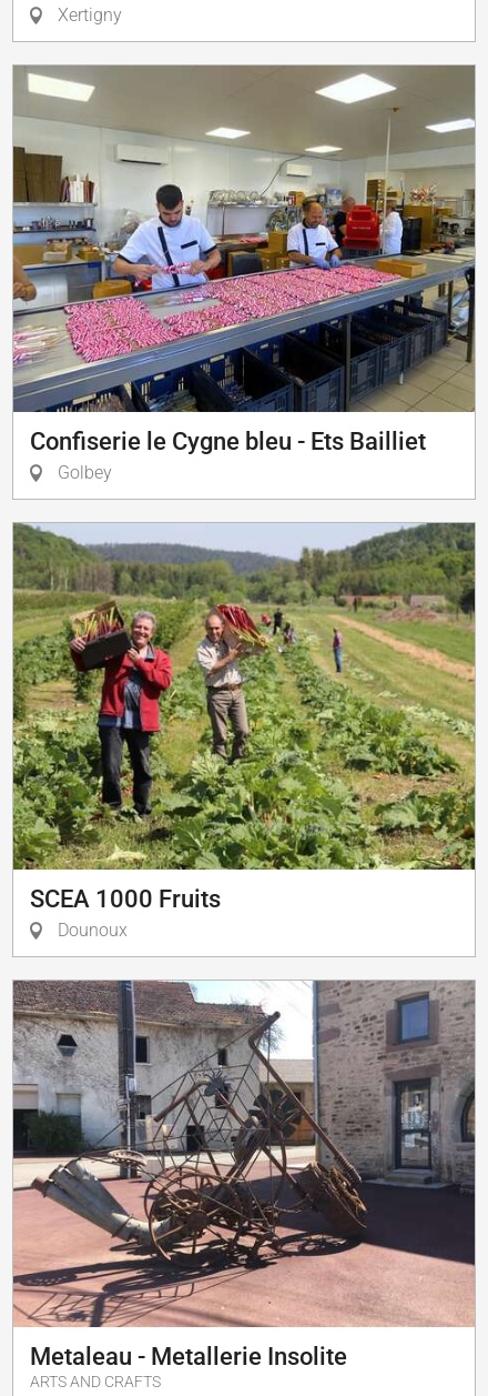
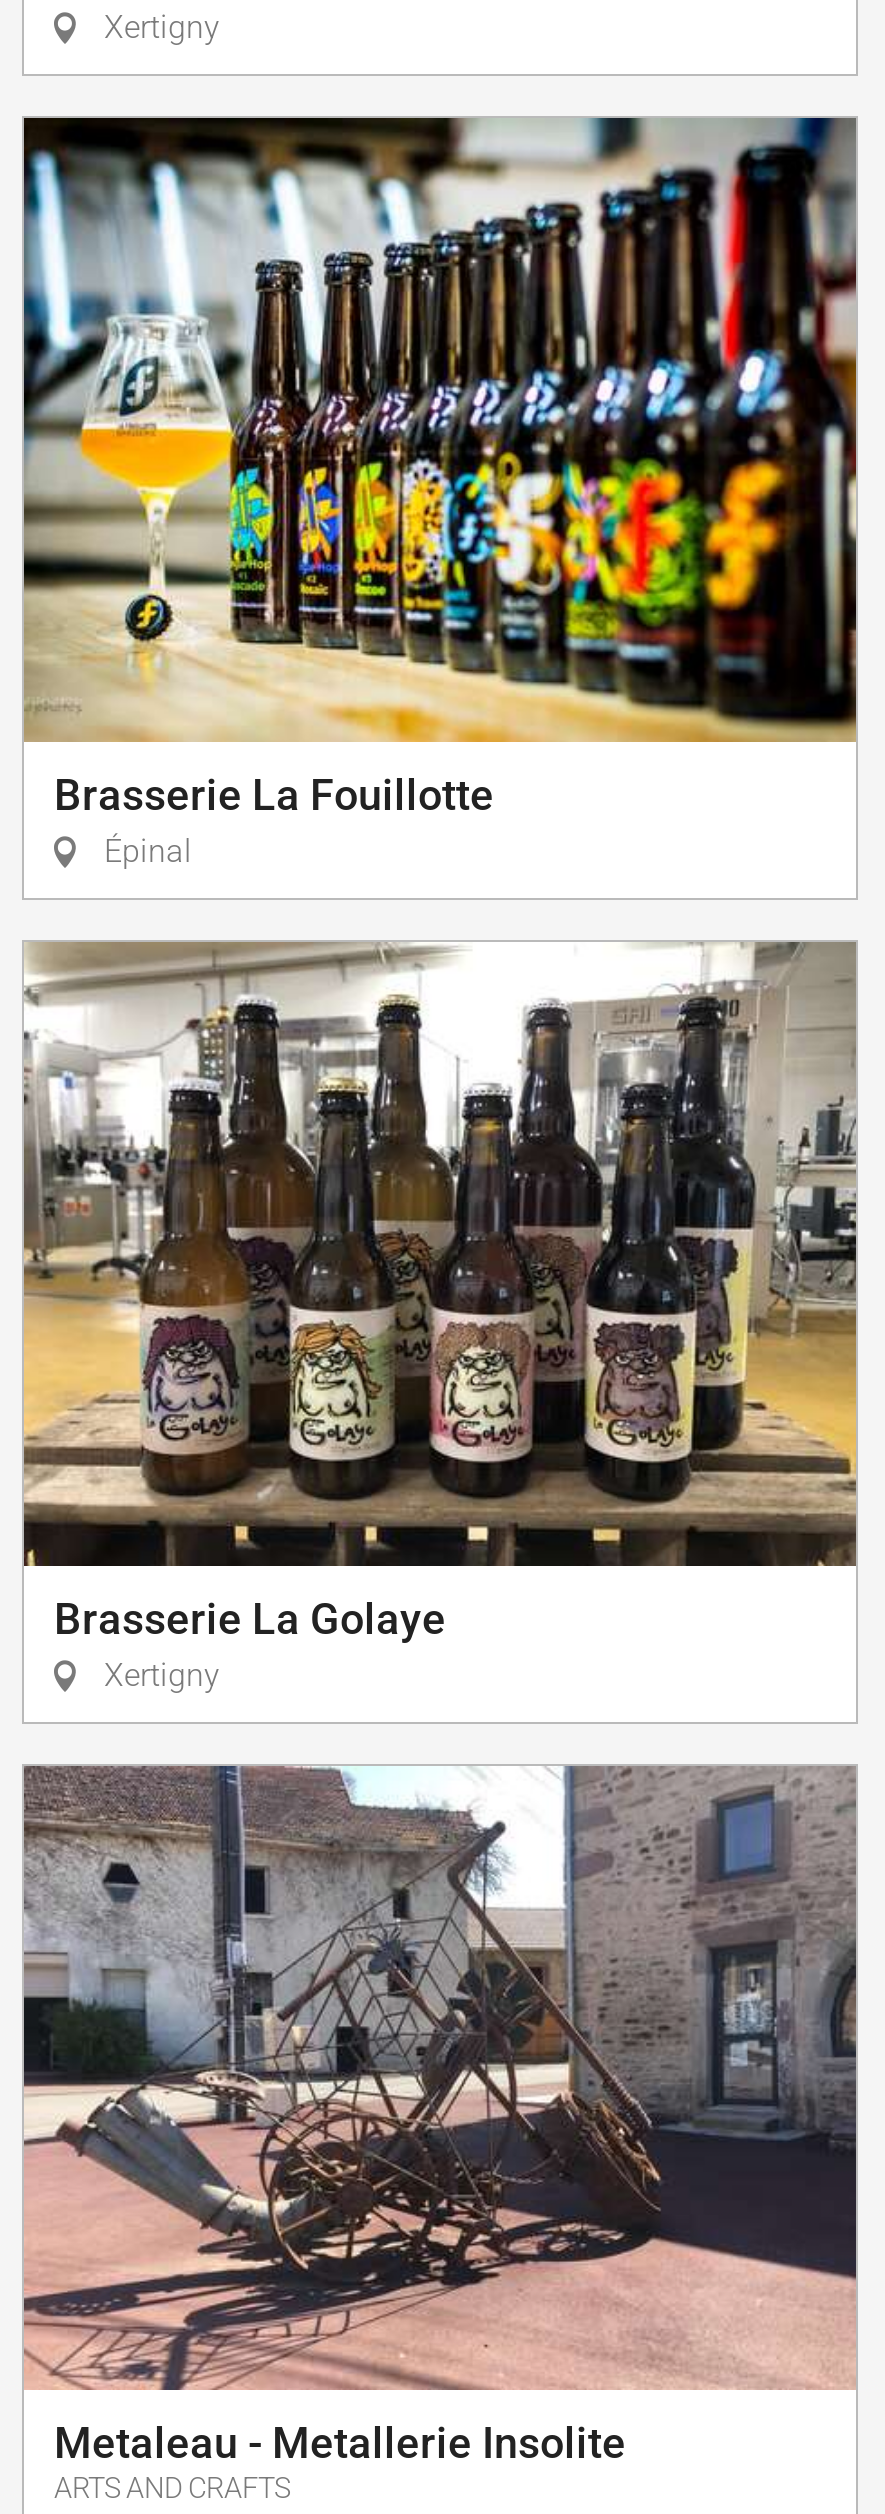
- [image]
- Confiserie le Cygne bleu - Ets Bailliet
- Golbey
+ [image]
+ Brasserie La Fouillotte
+ Épinal

- [image]
- SCEA 1000 Fruits
- Dounoux
+ [image]
+ Brasserie La Golaye
+ Xertigny
